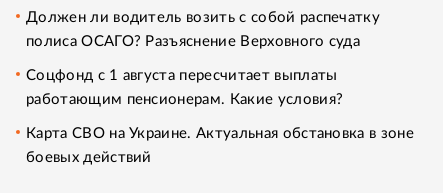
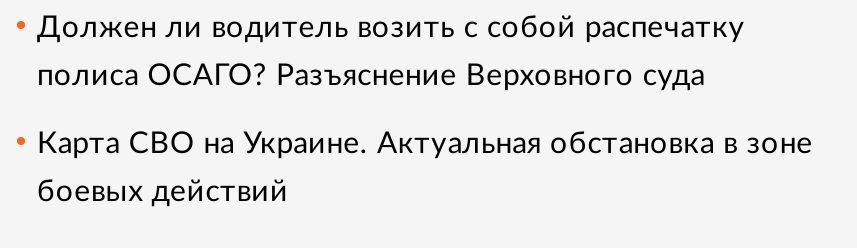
- Соцфонд с 1 августа пересчитает выплаты
- работающим пенсионерам. Какие условия?
